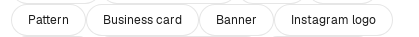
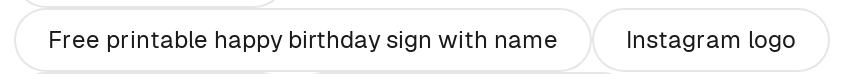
- Pattern
- Business card
- Banner
+ Free printable happy birthday sign with name
